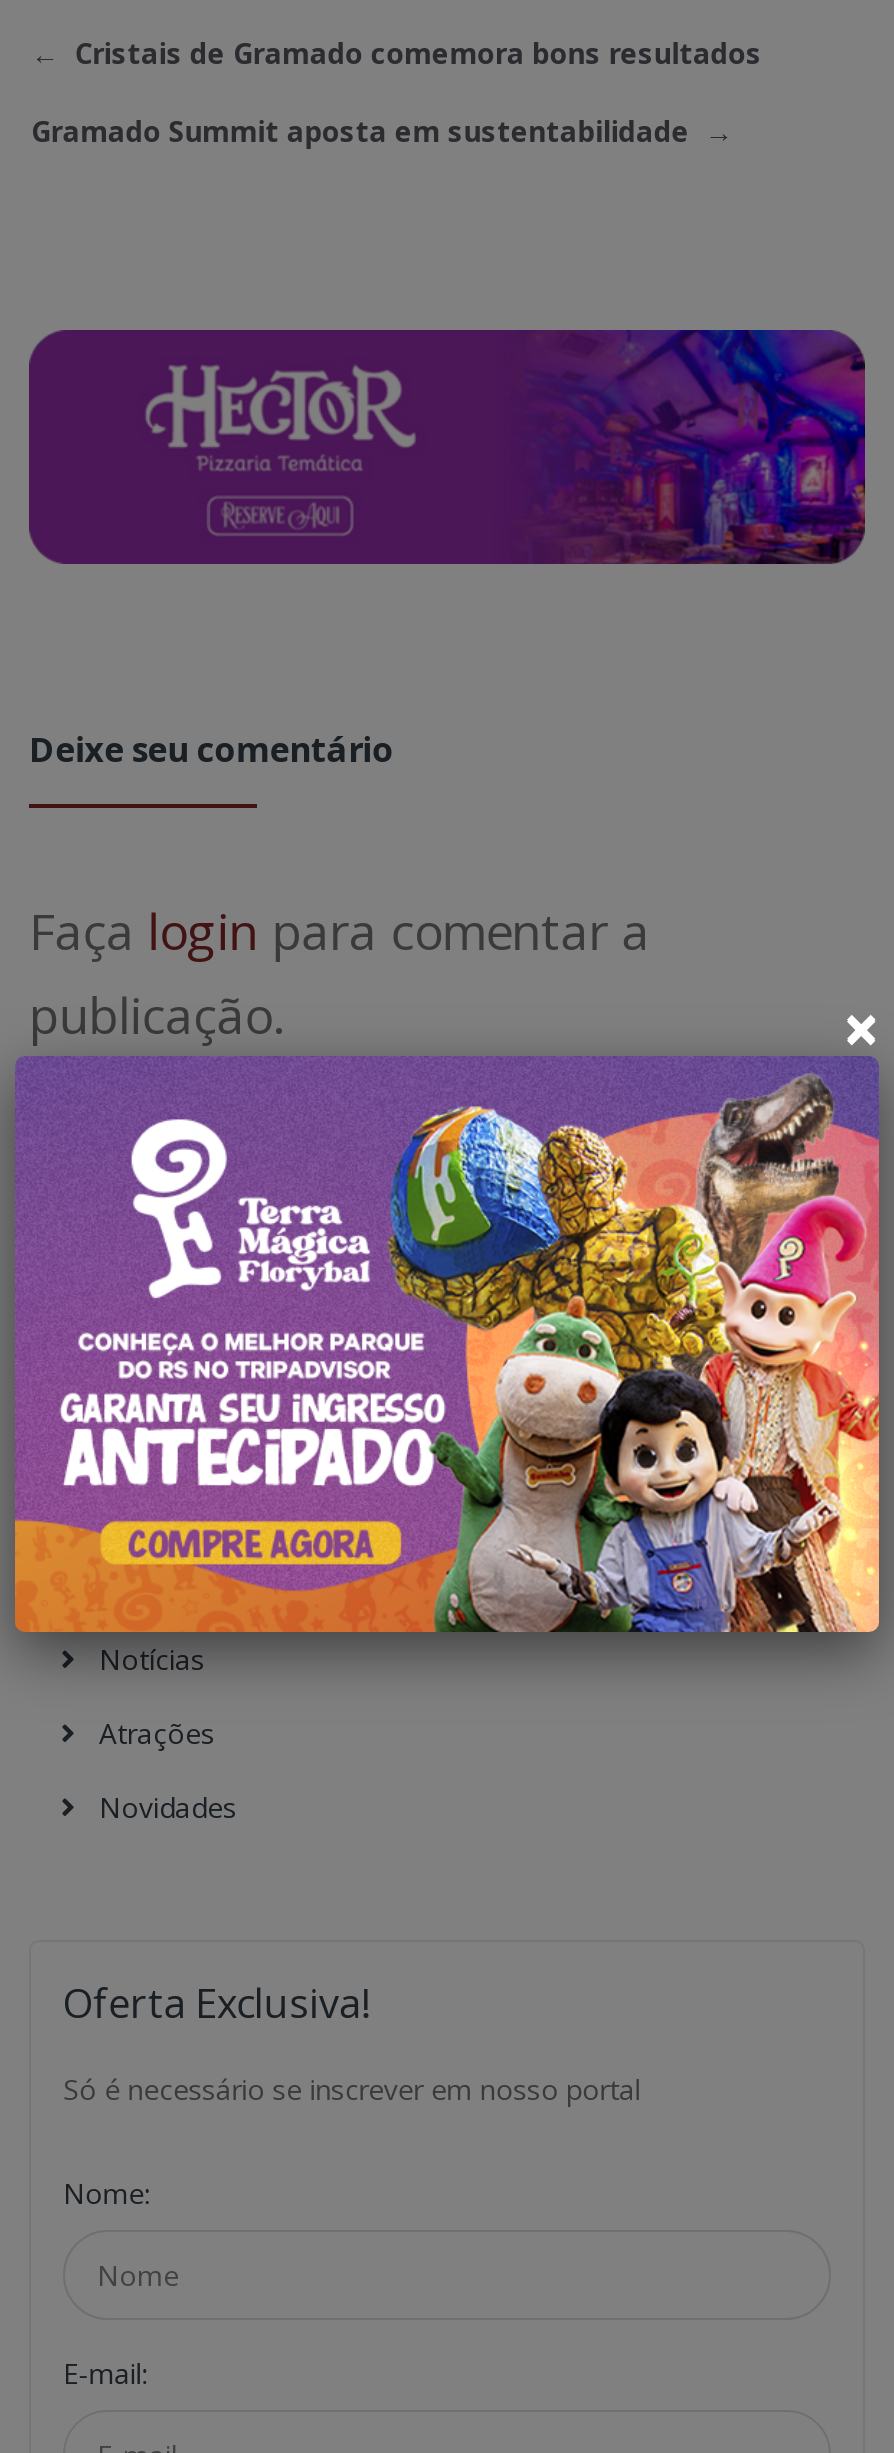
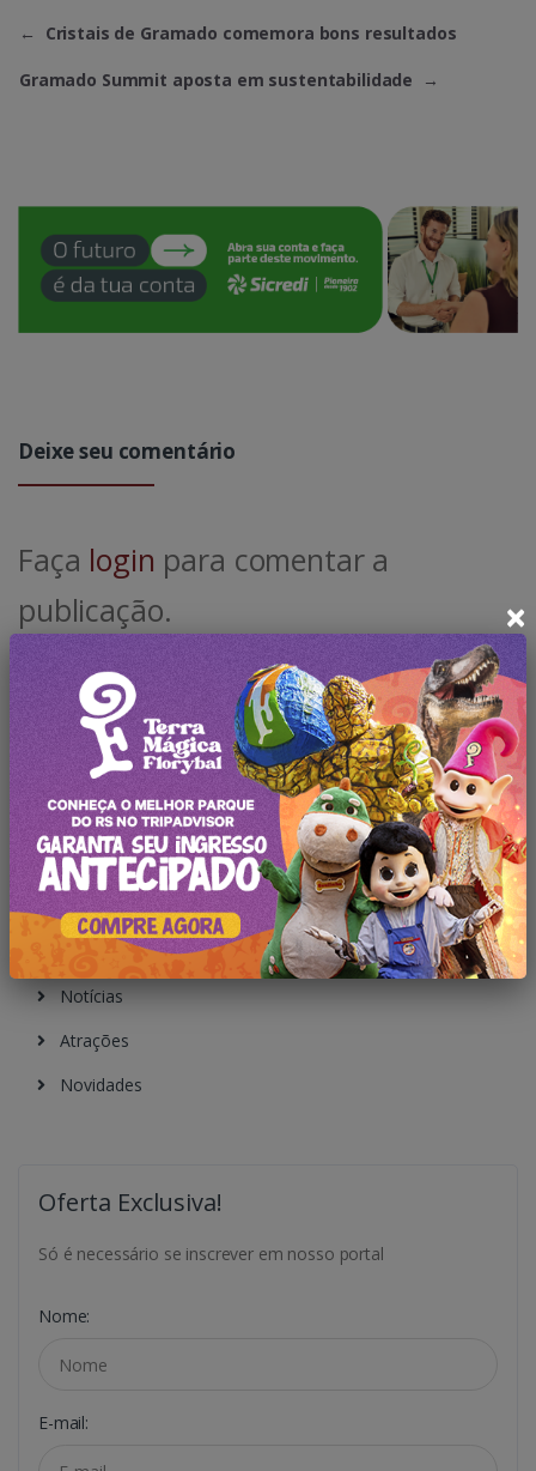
- [image]
+ [image]
